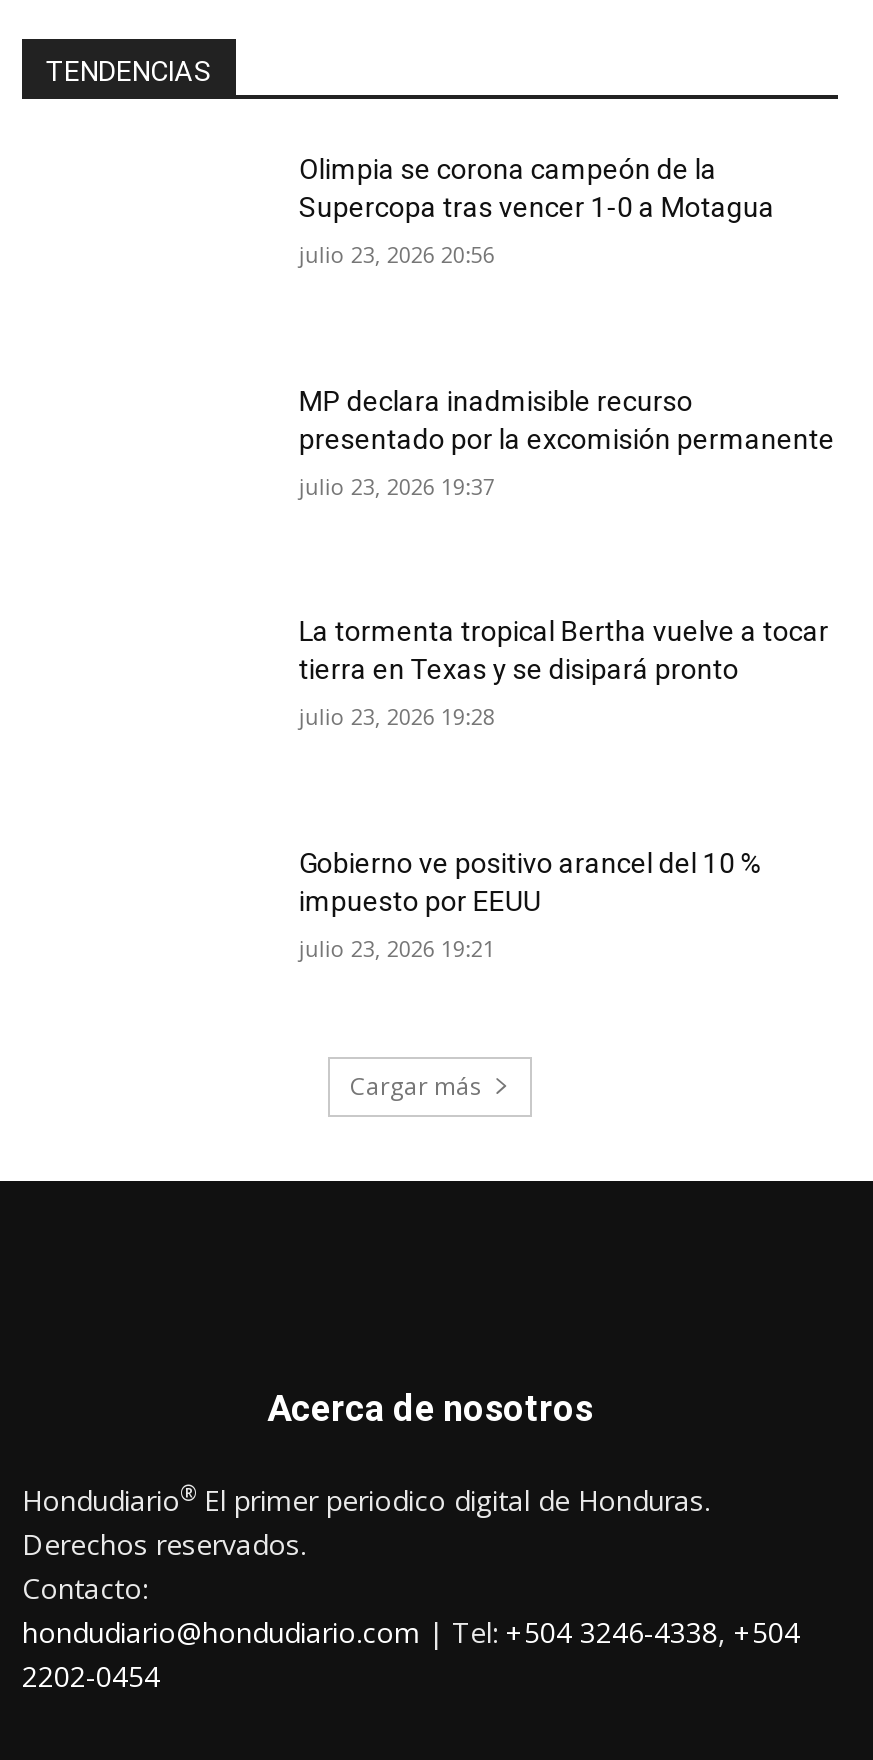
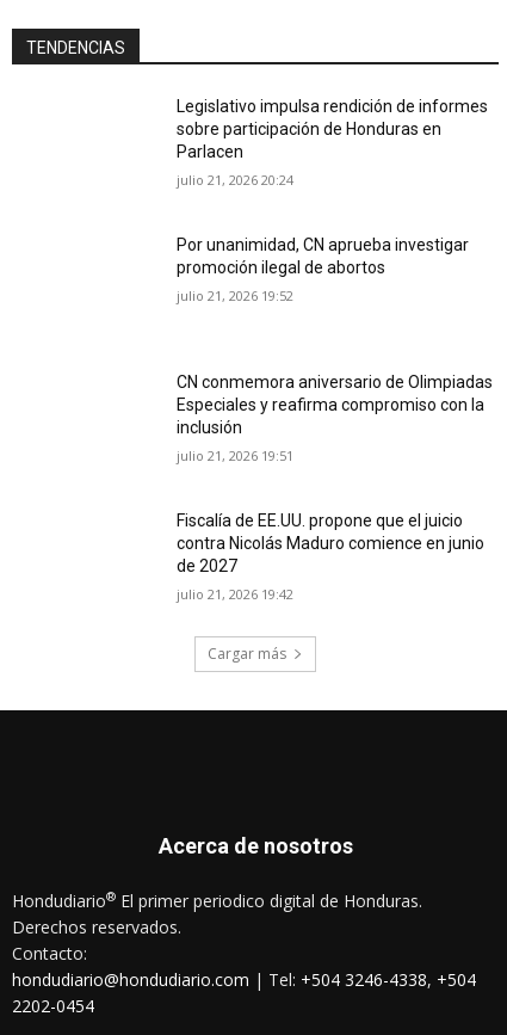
- Olimpia se corona campeón de la
- Supercopa tras vencer 1-0 a Motagua
+ Legislativo impulsa rendición de informes
+ sobre participación de Honduras en
+ Parlacen

- julio 23, 2026 20:56
+ julio 21, 2026 20:24

- MP declara inadmisible recurso
- presentado por la excomisión permanente
+ Por unanimidad, CN aprueba investigar
+ promoción ilegal de abortos

- julio 23, 2026 19:37
+ julio 21, 2026 19:52

- La tormenta tropical Bertha vuelve a tocar
- tierra en Texas y se disipará pronto
+ CN conmemora aniversario de Olimpiadas
+ Especiales y reafirma compromiso con la
+ inclusión

- julio 23, 2026 19:28
+ julio 21, 2026 19:51

- Gobierno ve positivo arancel del 10 %
- impuesto por EEUU
+ Fiscalía de EE.UU. propone que el juicio
+ contra Nicolás Maduro comience en junio
+ de 2027

- julio 23, 2026 19:21
+ julio 21, 2026 19:42
